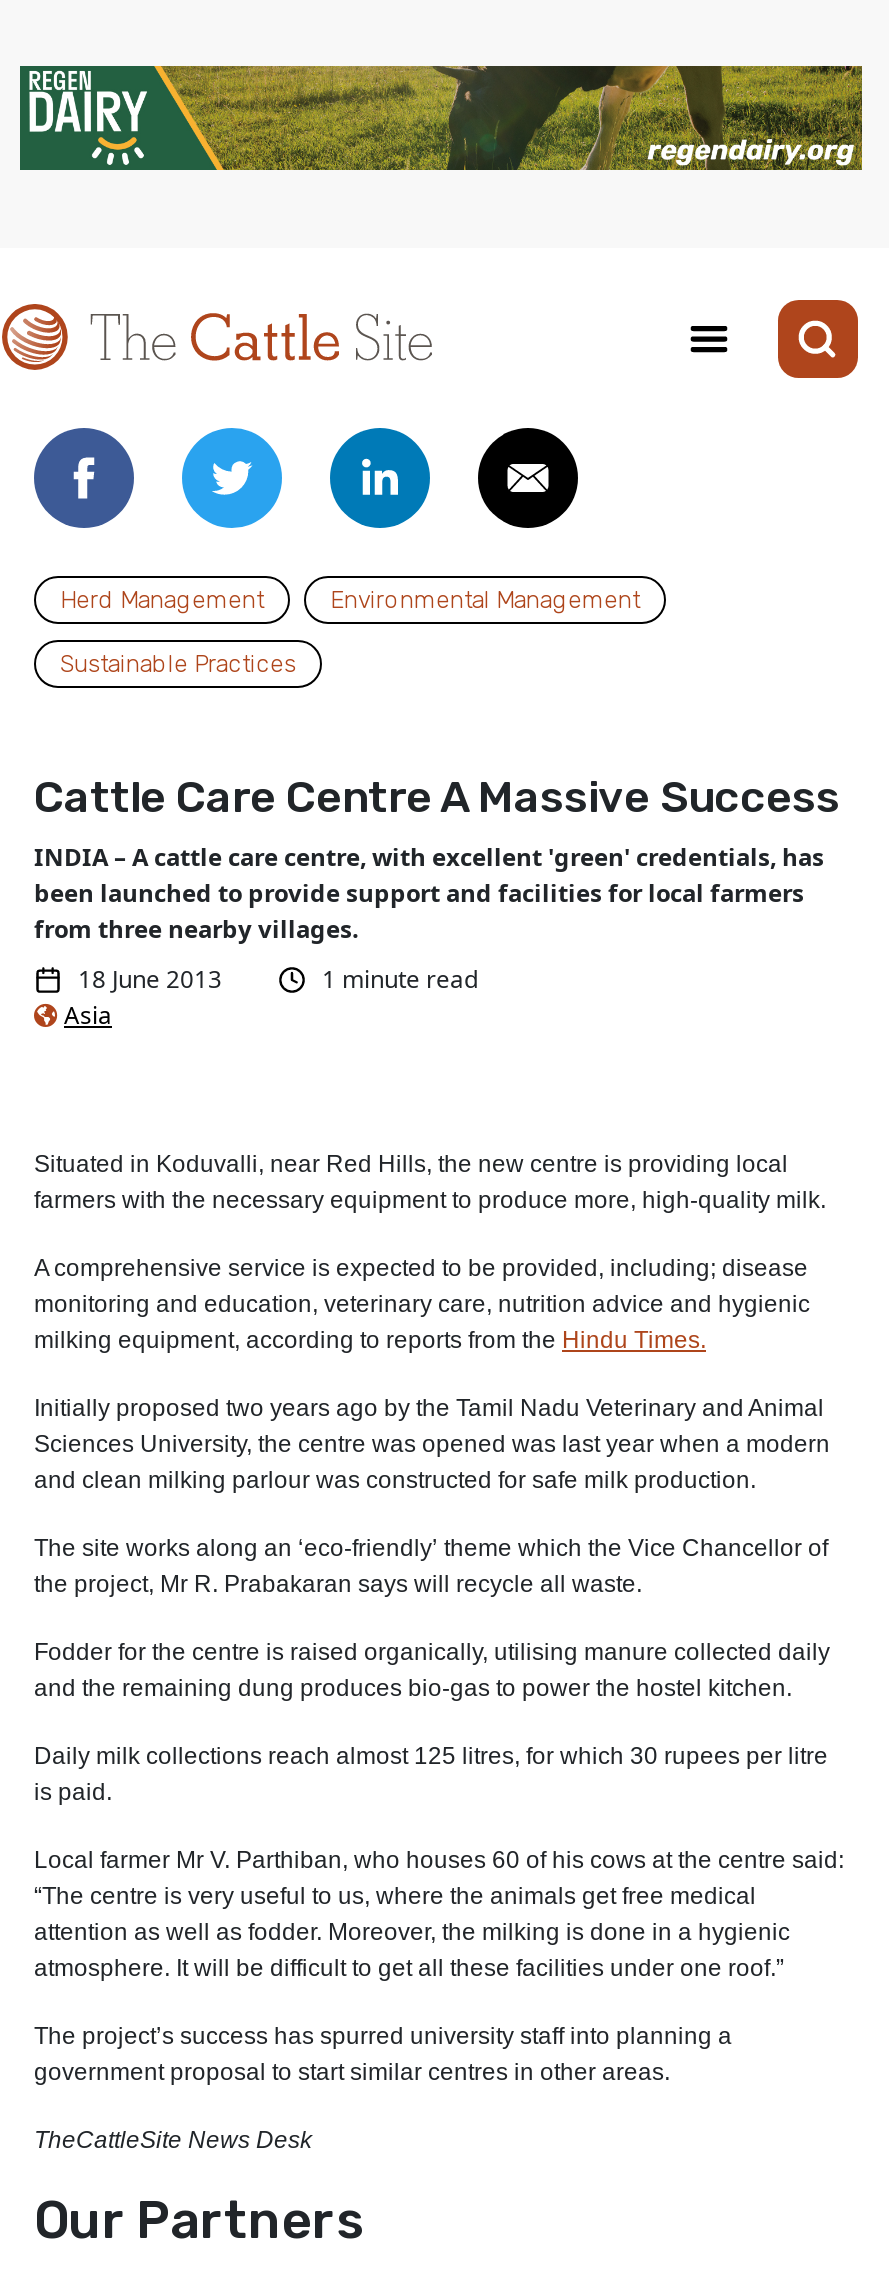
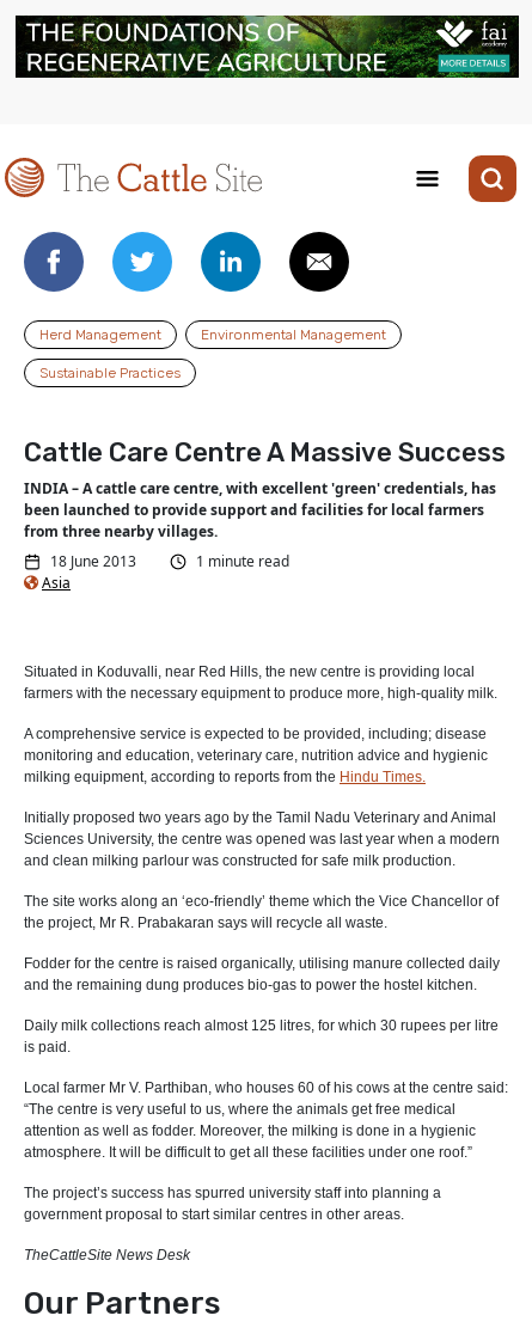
- [image]
+ [image]
